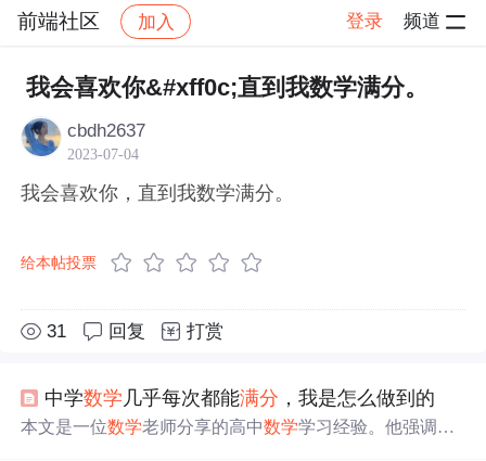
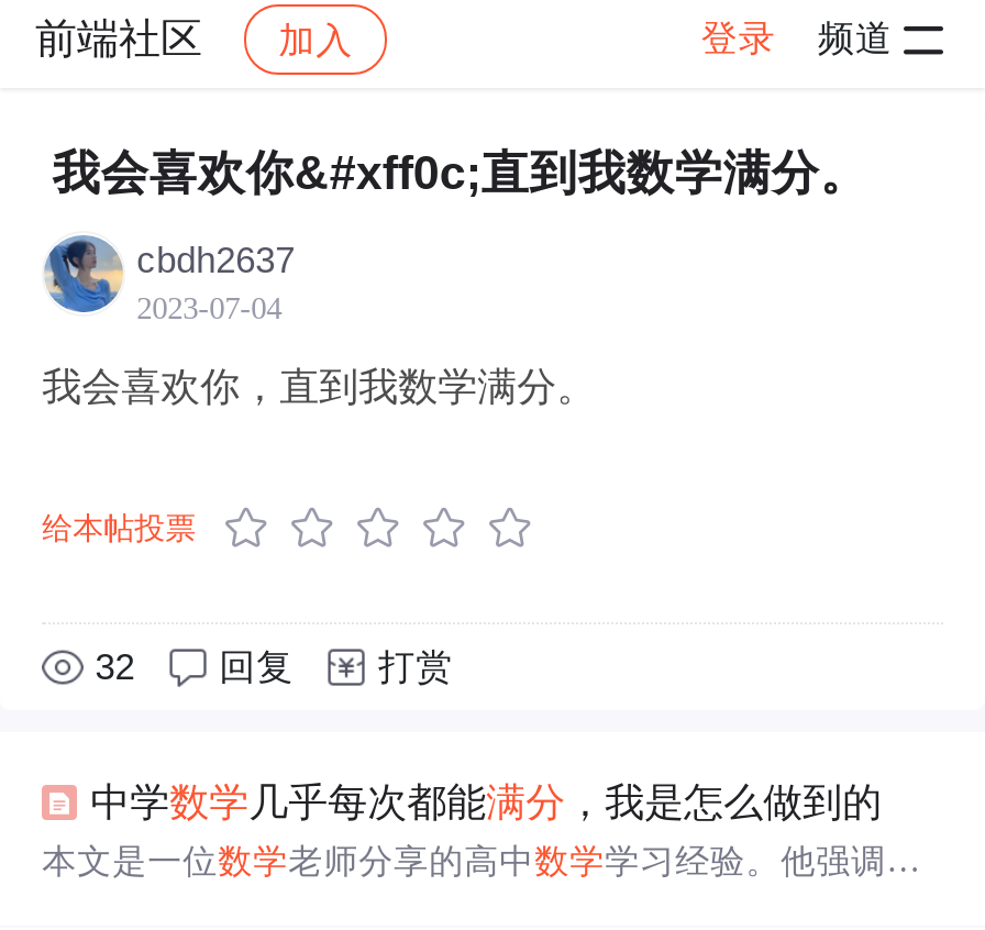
- 31
+ 32
